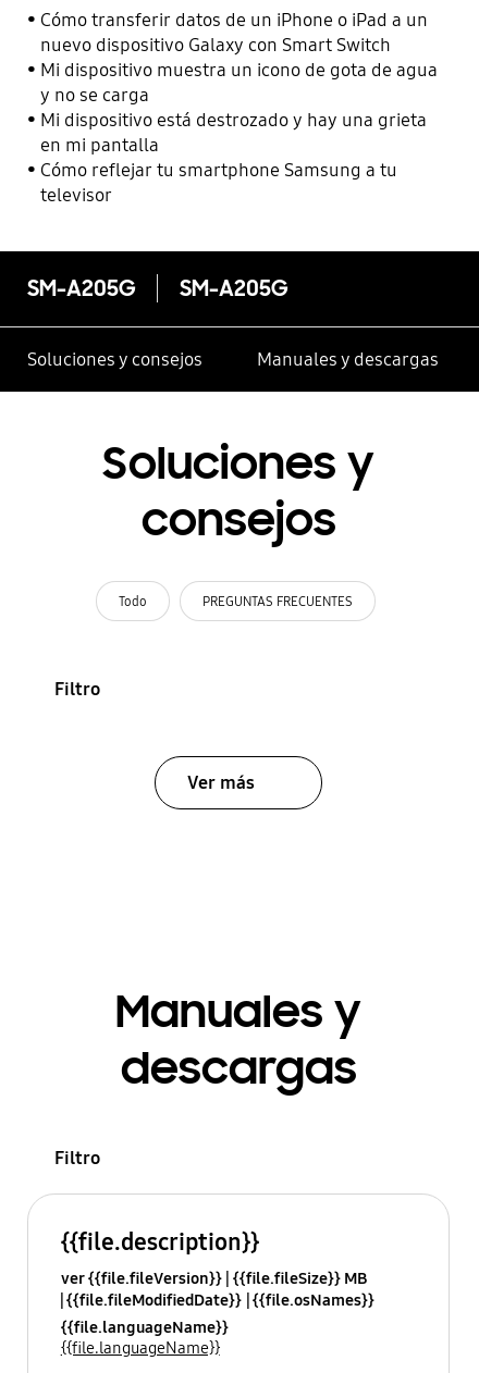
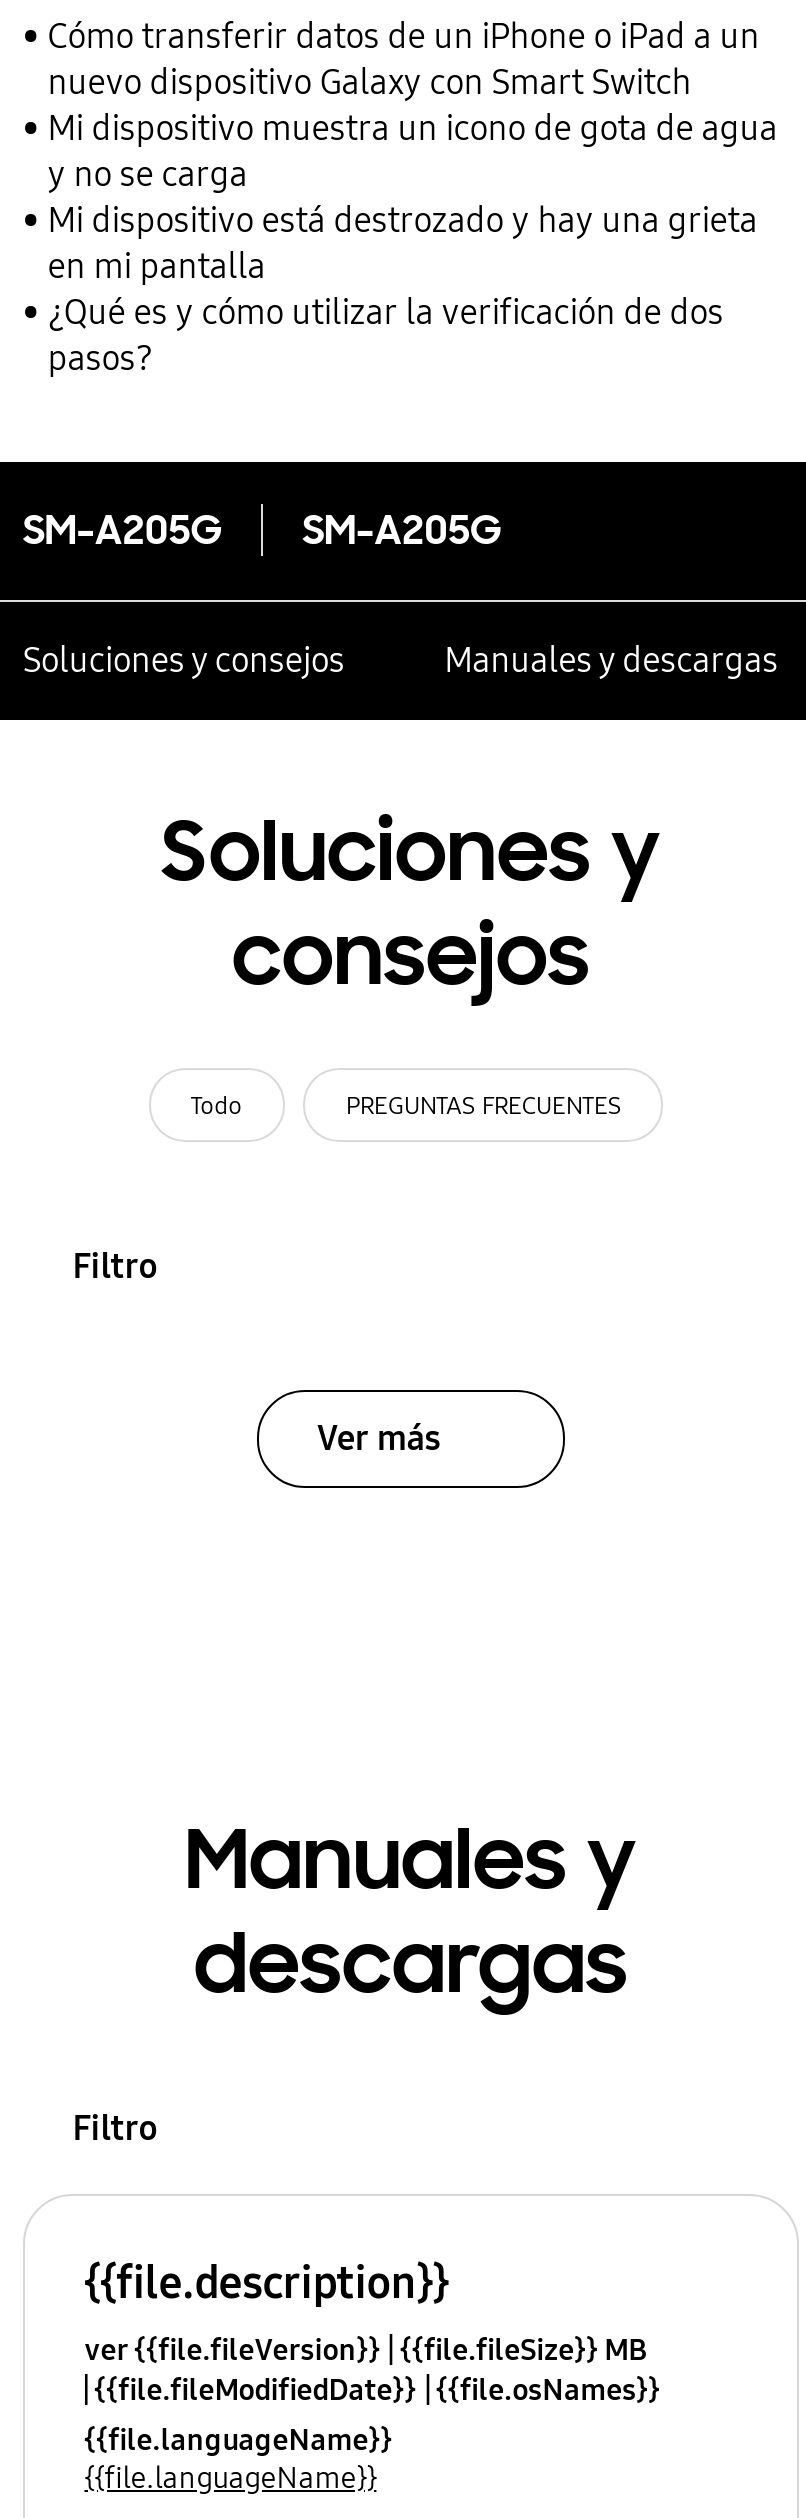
- Cómo reflejar tu smartphone Samsung a tu
- televisor
+ ¿Qué es y cómo utilizar la verificación de dos
+ pasos?
